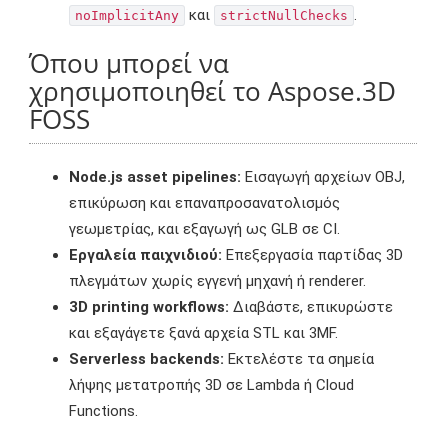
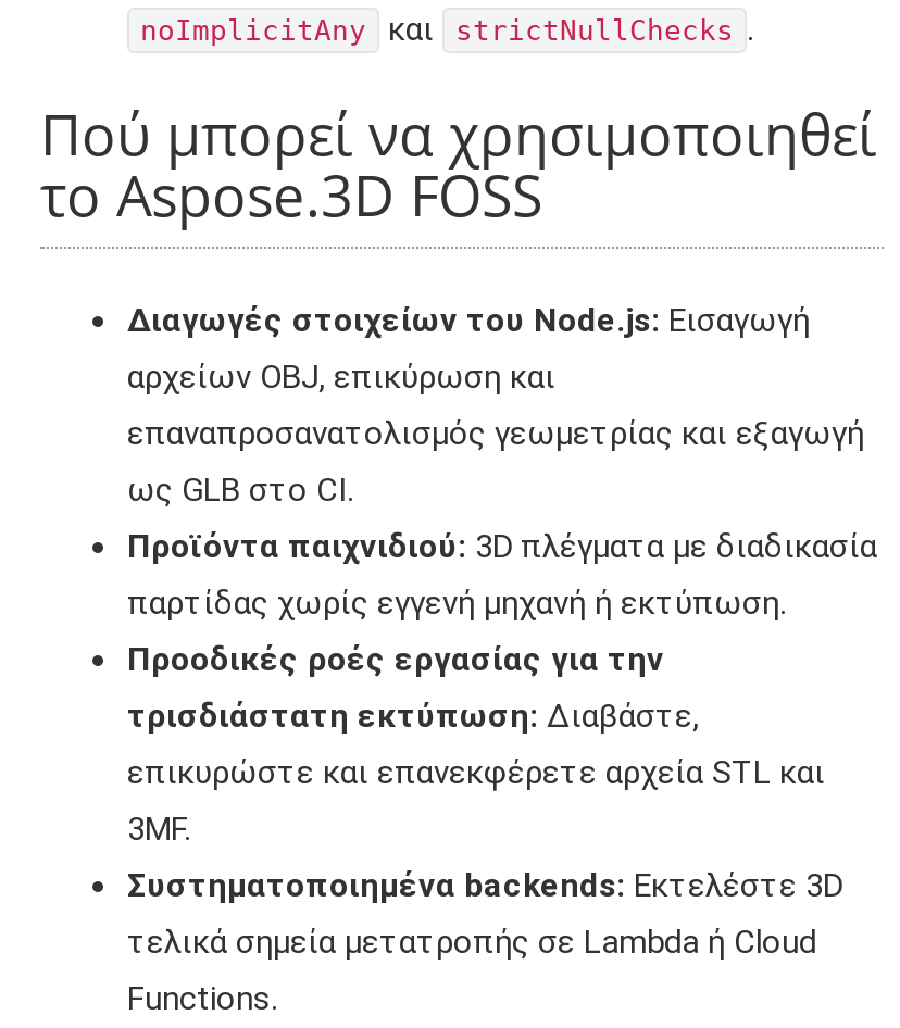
- Όπου μπορεί να
- χρησιμοποιηθεί το Aspose.3D
- FOSS
+ Πού μπορεί να χρησιμοποιηθεί
+ το Aspose.3D FOSS

- Node.js asset pipelines: Εισαγωγή αρχείων OBJ,
- επικύρωση και επαναπροσανατολισμός
- γεωμετρίας, και εξαγωγή ως GLB σε CI.
- Εργαλεία παιχνιδιού: Επεξεργασία παρτίδας 3D
- πλεγμάτων χωρίς εγγενή μηχανή ή renderer.
- 3D printing workflows: Διαβάστε, επικυρώστε
- και εξαγάγετε ξανά αρχεία STL και 3MF.
- Serverless backends: Εκτελέστε τα σημεία
- λήψης μετατροπής 3D σε Lambda ή Cloud
+ Διαγωγές στοιχείων του Node.js: Εισαγωγή
+ αρχείων OBJ, επικύρωση και
+ επαναπροσανατολισμός γεωμετρίας και εξαγωγή
+ ως GLB στο CI.
+ Προϊόντα παιχνιδιού: 3D πλέγματα με διαδικασία
+ παρτίδας χωρίς εγγενή μηχανή ή εκτύπωση.
+ Προοδικές ροές εργασίας για την
+ τρισδιάστατη εκτύπωση: Διαβάστε,
+ επικυρώστε και επανεκφέρετε αρχεία STL και
+ 3MF.
+ Συστηματοποιημένα backends: Εκτελέστε 3D
+ τελικά σημεία μετατροπής σε Lambda ή Cloud
